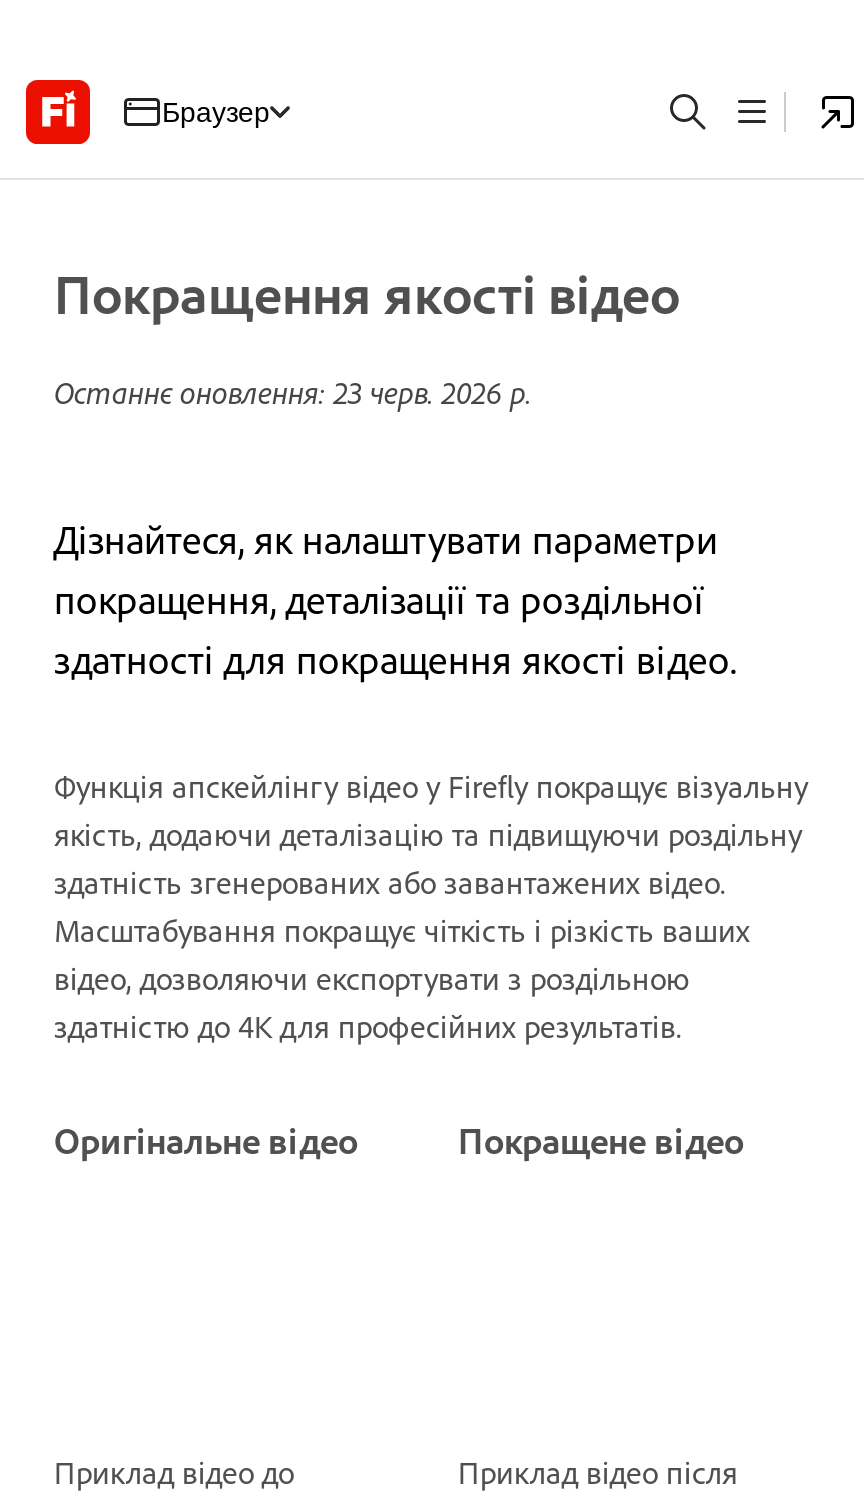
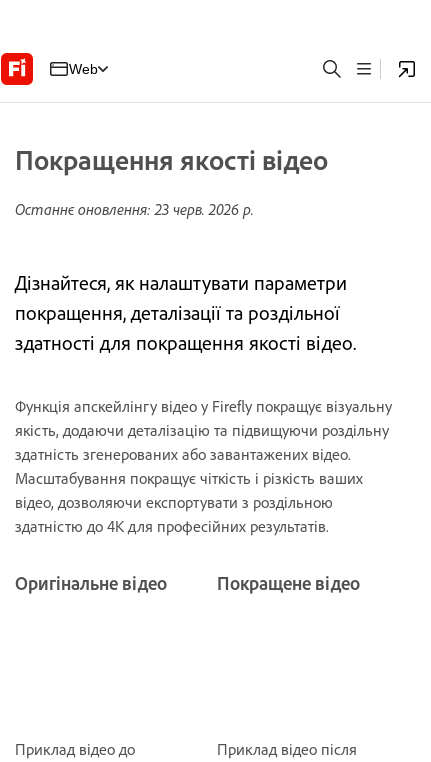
- Браузер
+ Web
